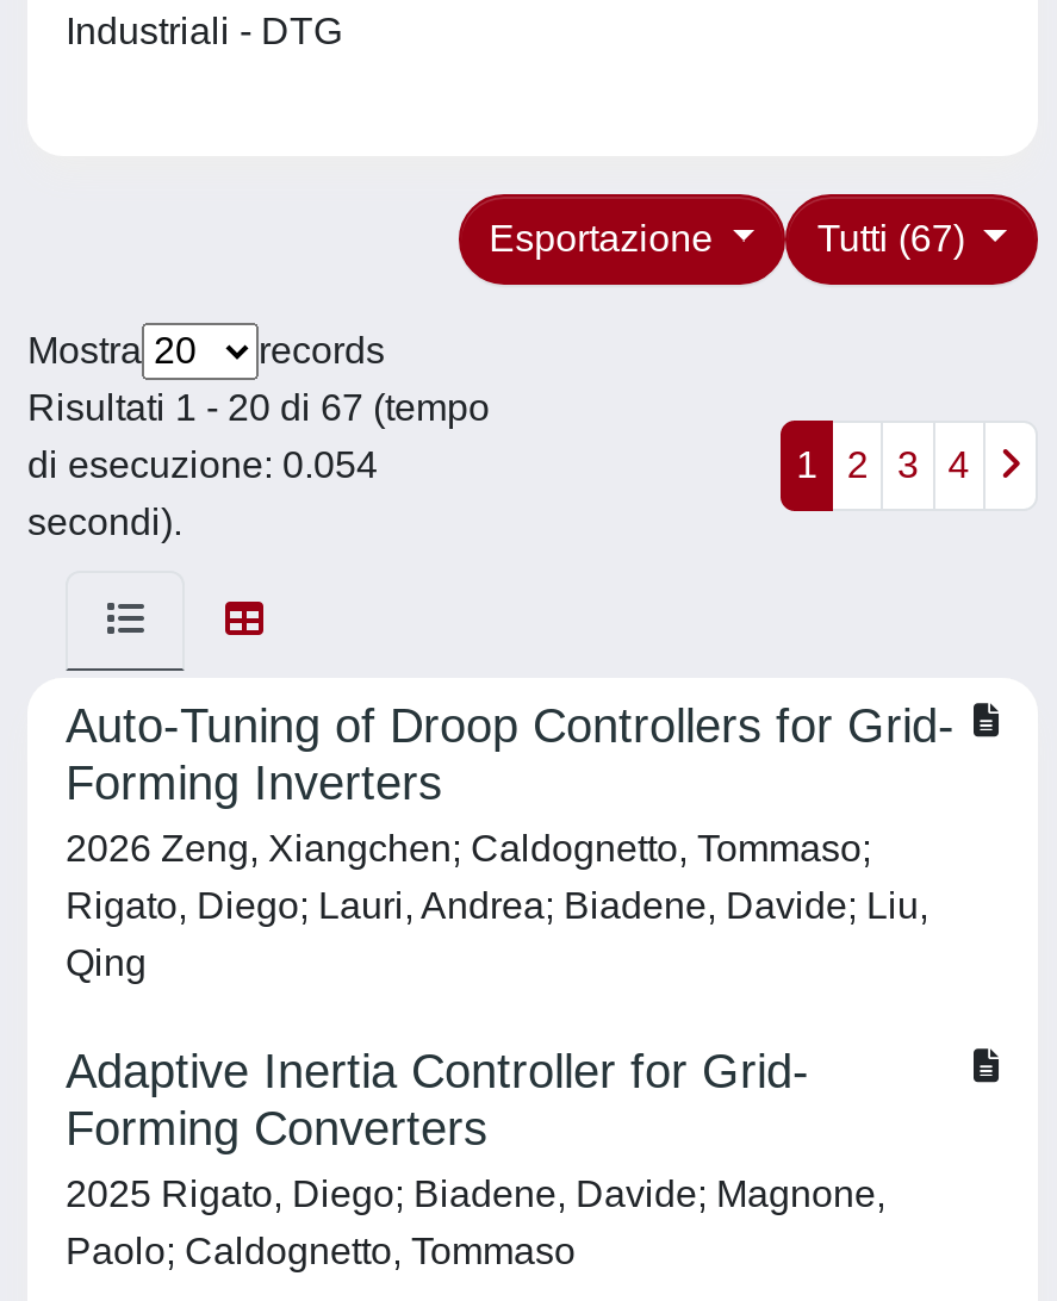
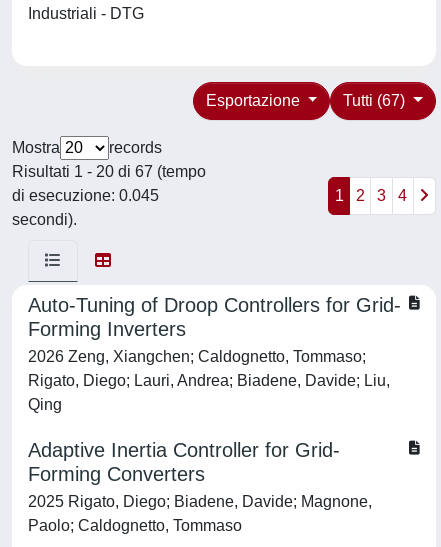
- di esecuzione: 0.054
+ di esecuzione: 0.045
